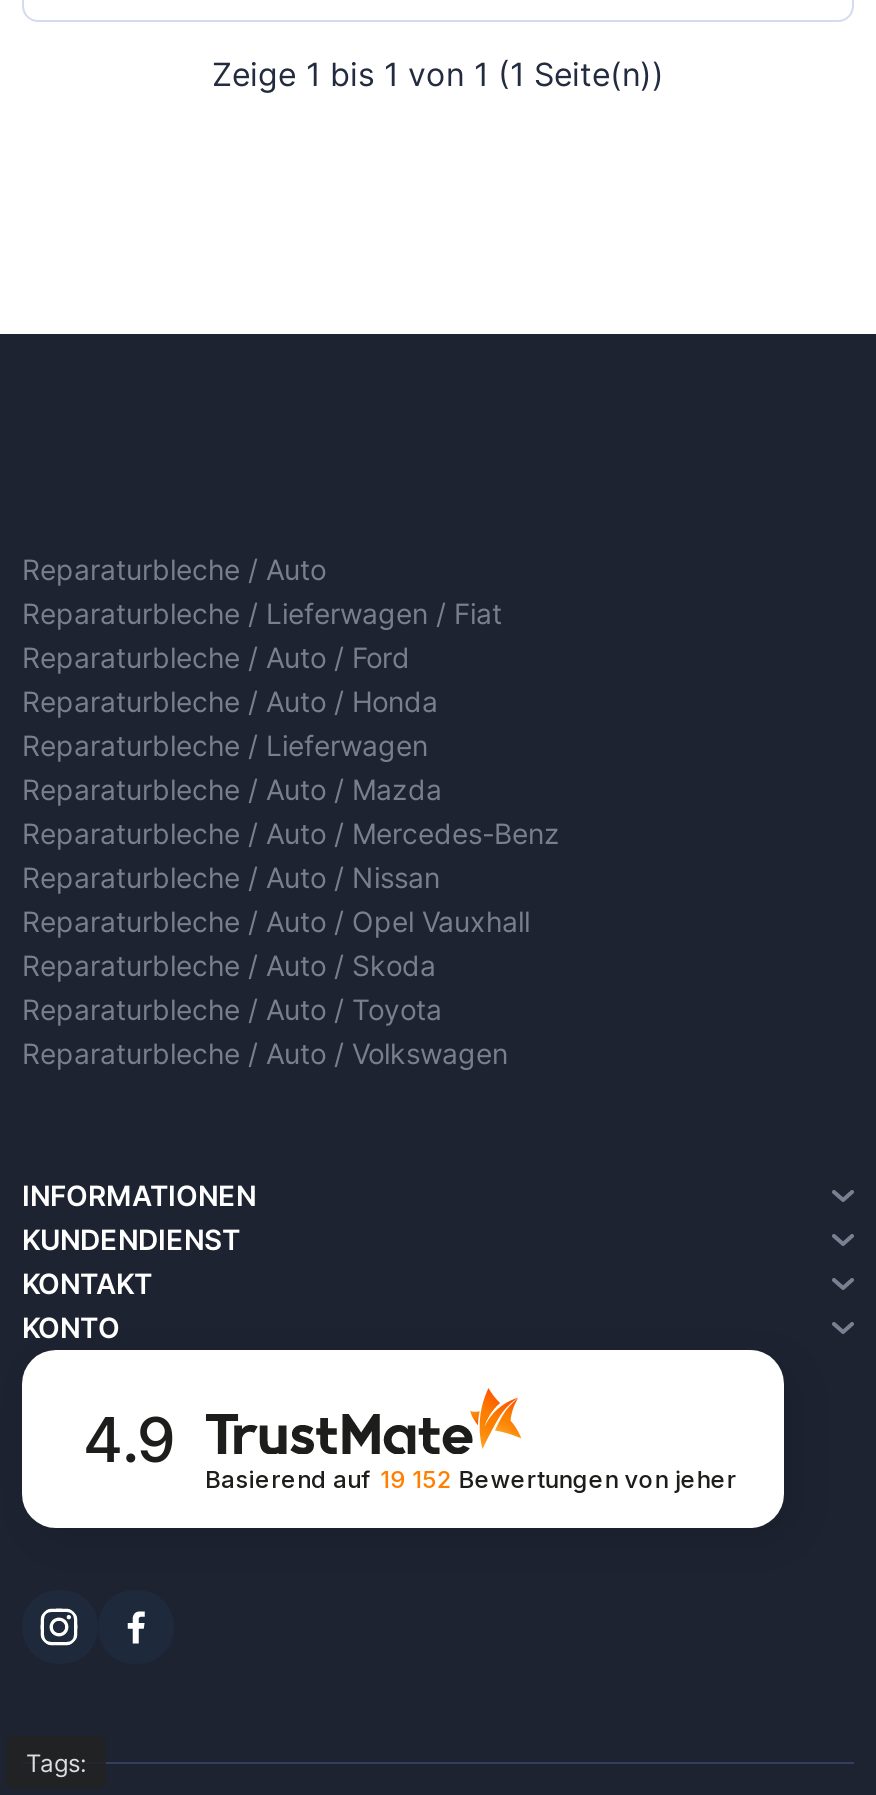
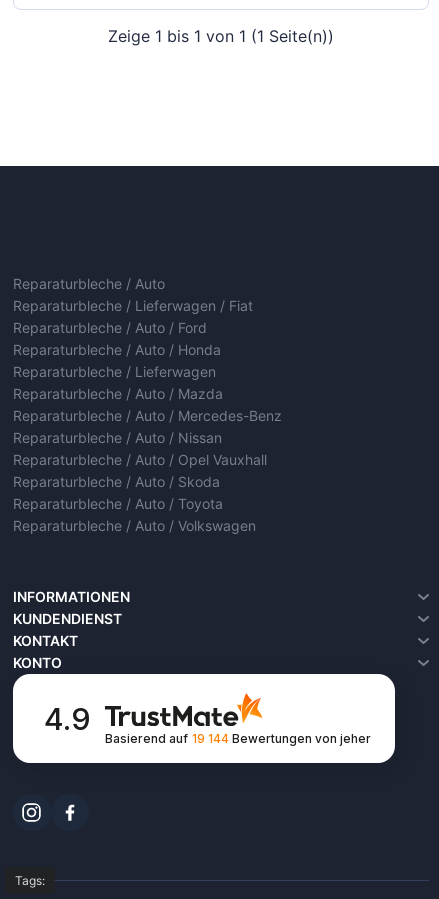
- Basierend auf 19 152 Bewertungen von jeher
+ Basierend auf 19 144 Bewertungen von jeher
